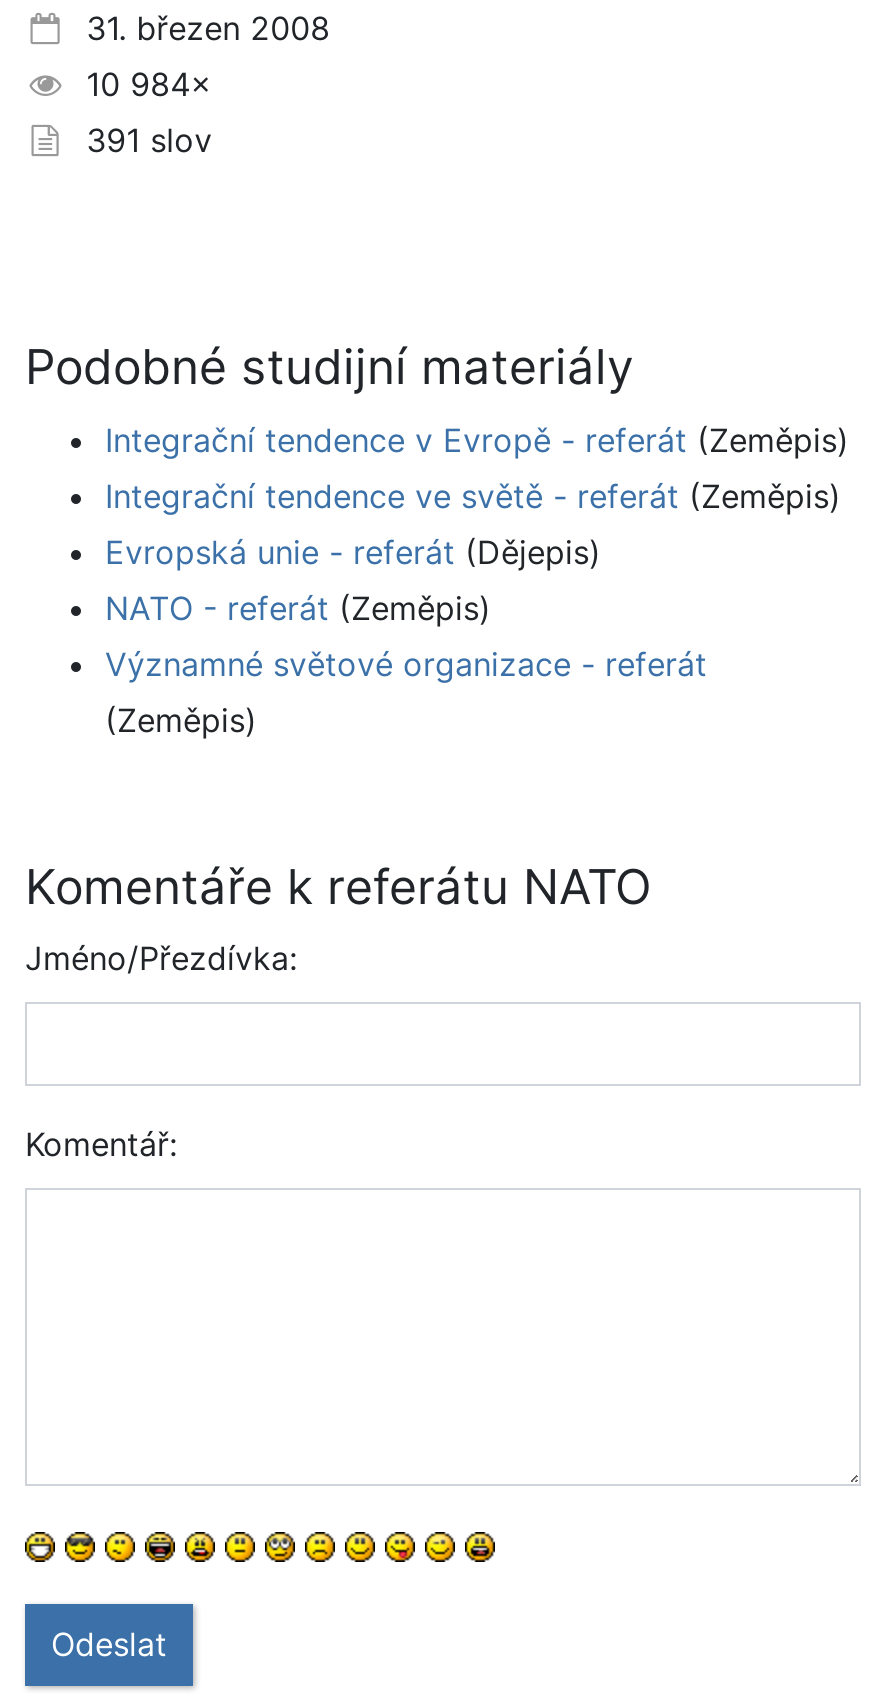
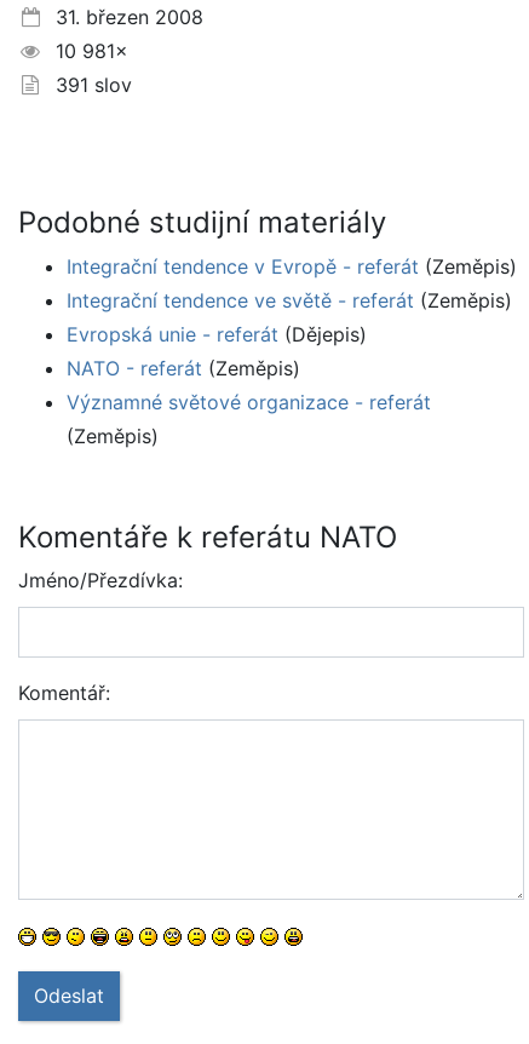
- 10 984×
+ 10 981×
